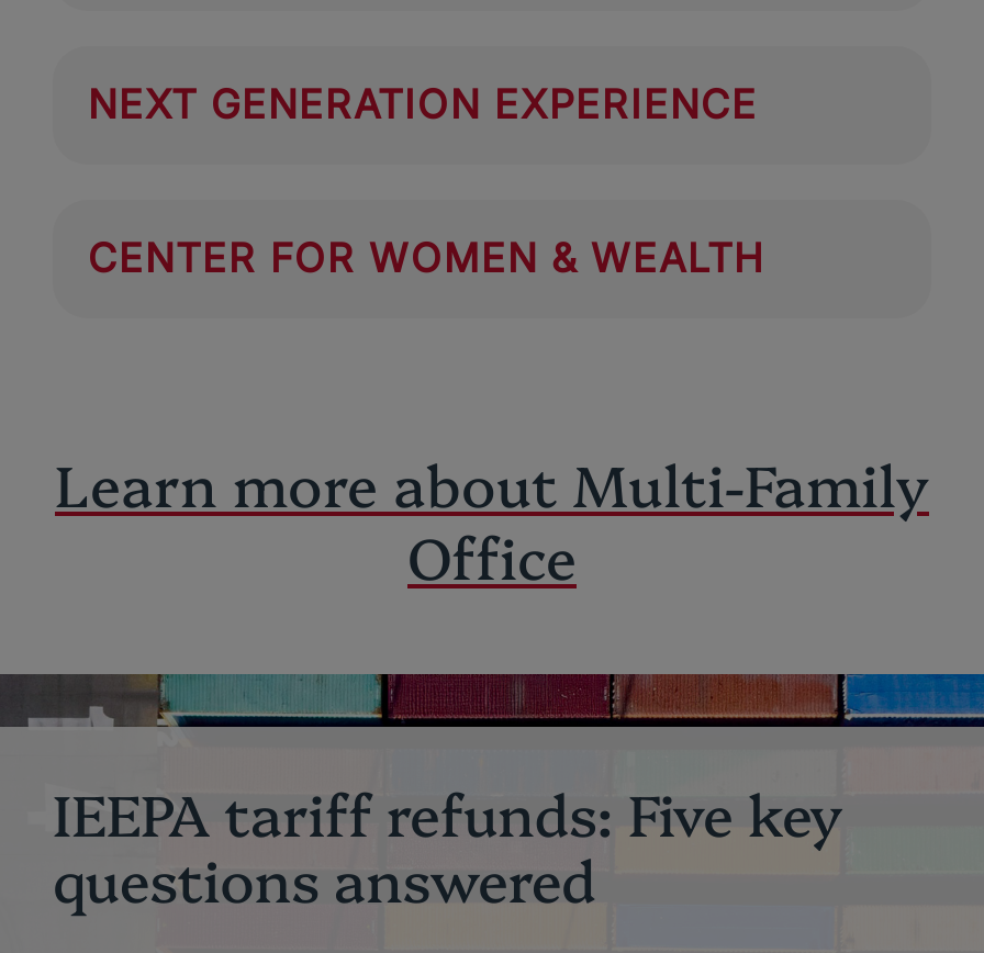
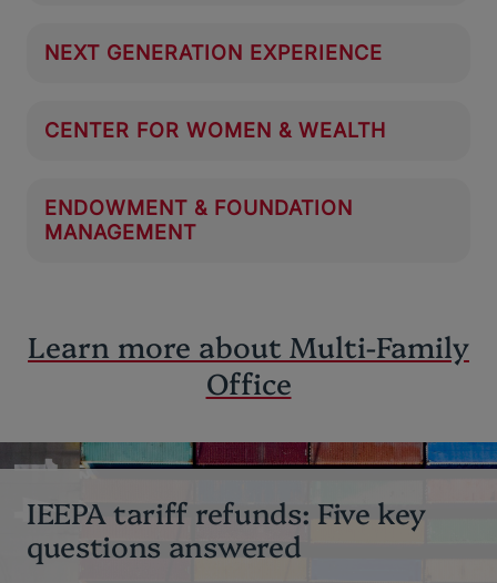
+ ENDOWMENT & FOUNDATION
+ MANAGEMENT
